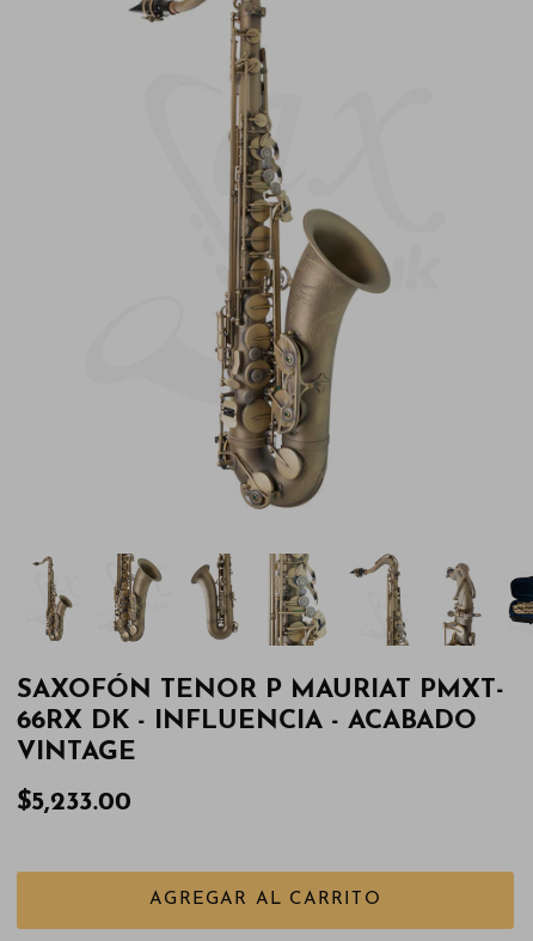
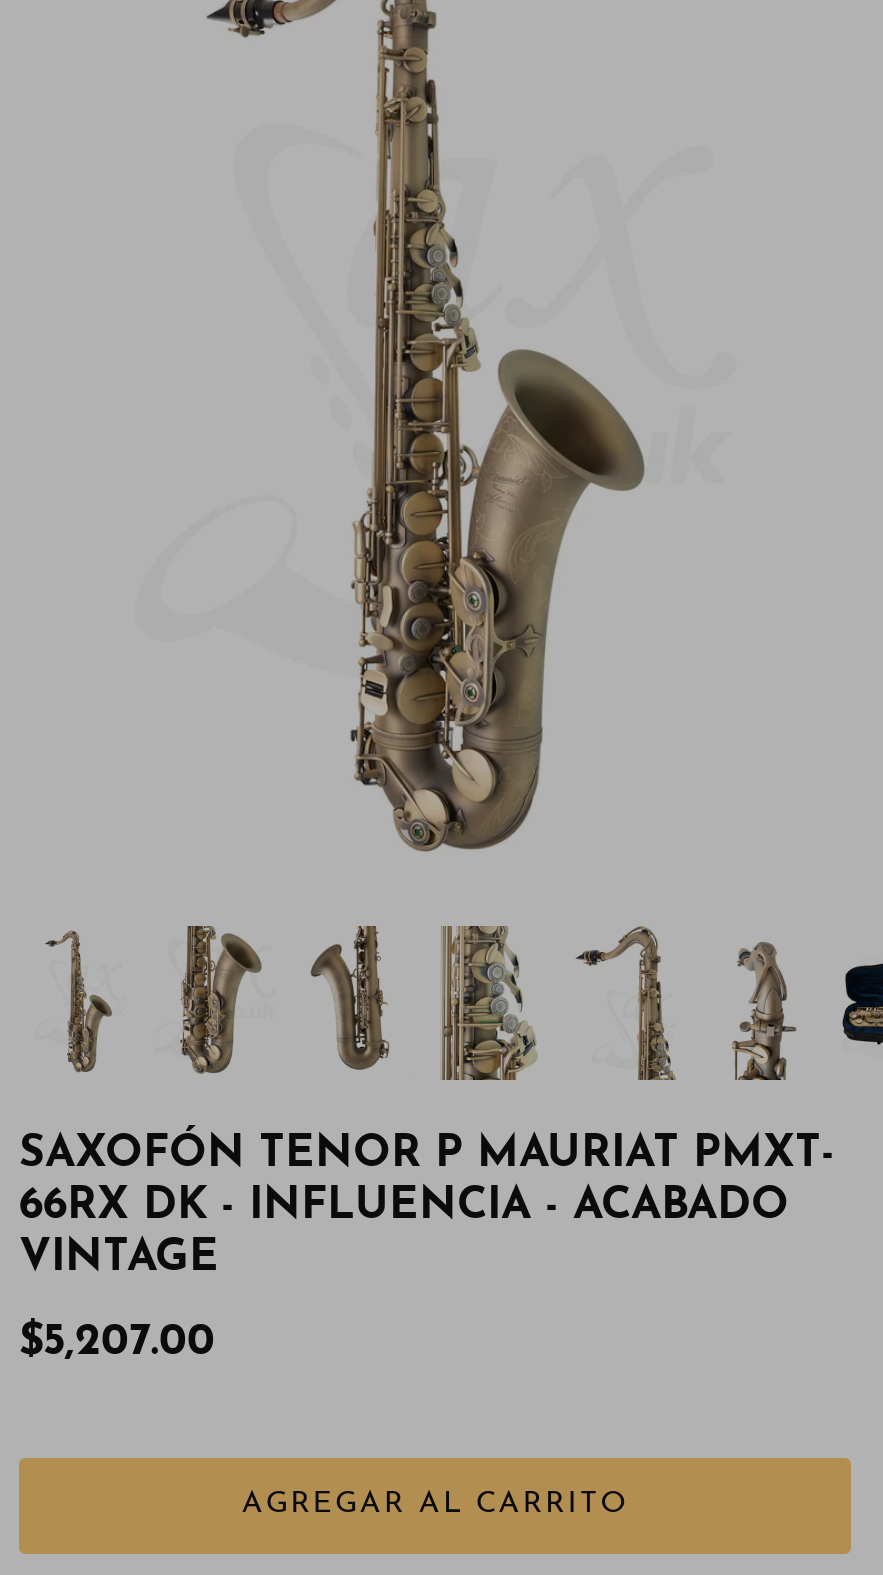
- $5,233.00
+ $5,207.00
